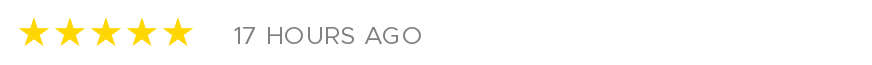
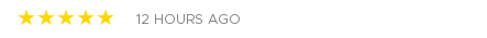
- 17 HOURS AGO
+ 12 HOURS AGO
